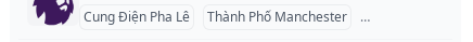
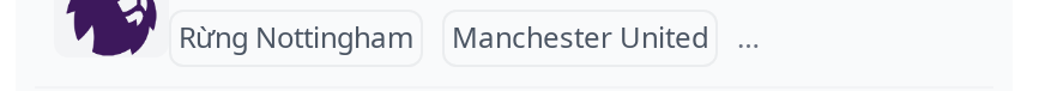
- Cung Điện Pha Lê
- Thành Phố Manchester
+ Rừng Nottingham
+ Manchester United
